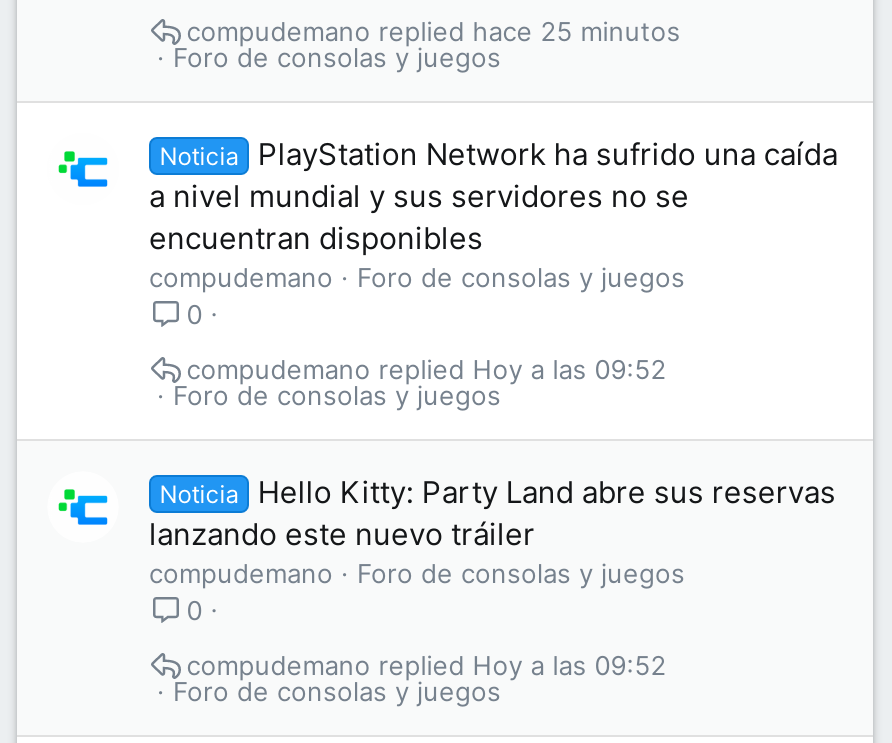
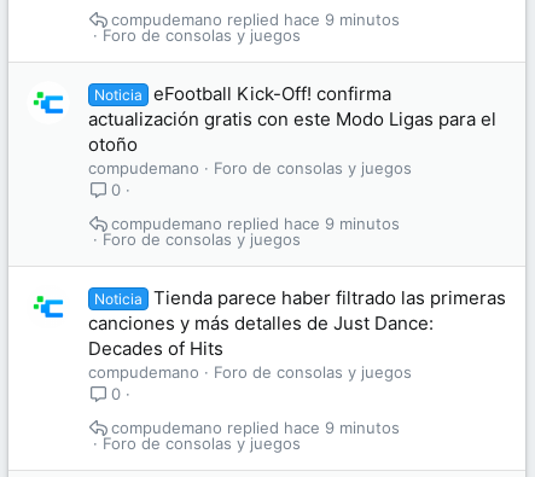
- hace 25 minutos
+ hace 9 minutos

- PlayStation Network ha sufrido una caída
- a nivel mundial y sus servidores no se
- encuentran disponibles
+ eFootball Kick-Off! confirma
+ actualización gratis con este Modo Ligas para el
+ otoño

- Hoy a las 09:52
+ hace 9 minutos

- Hello Kitty: Party Land abre sus reservas
- lanzando este nuevo tráiler
+ Tienda parece haber filtrado las primeras
+ canciones y más detalles de Just Dance:
+ Decades of Hits

- Hoy a las 09:52
+ hace 9 minutos
